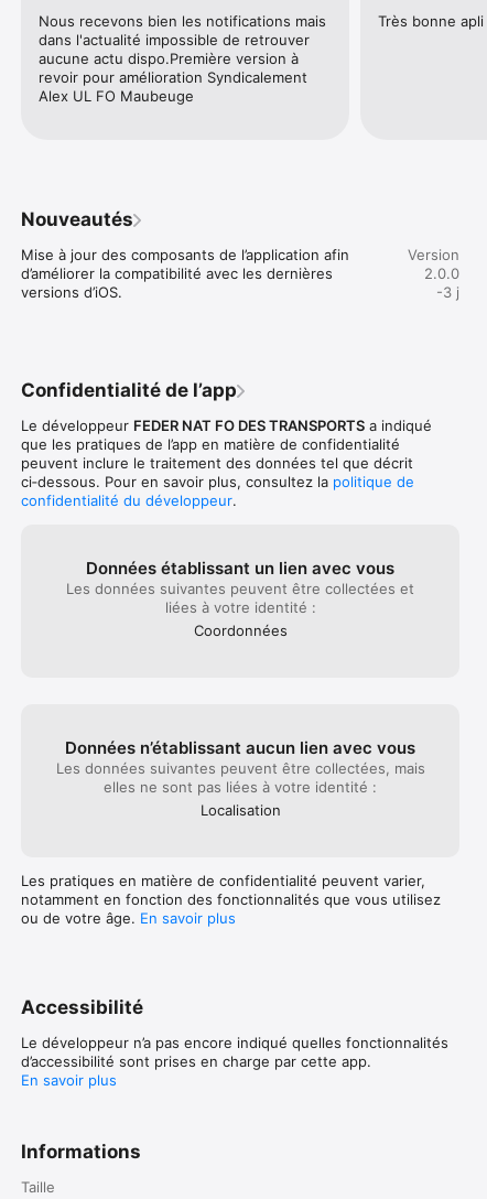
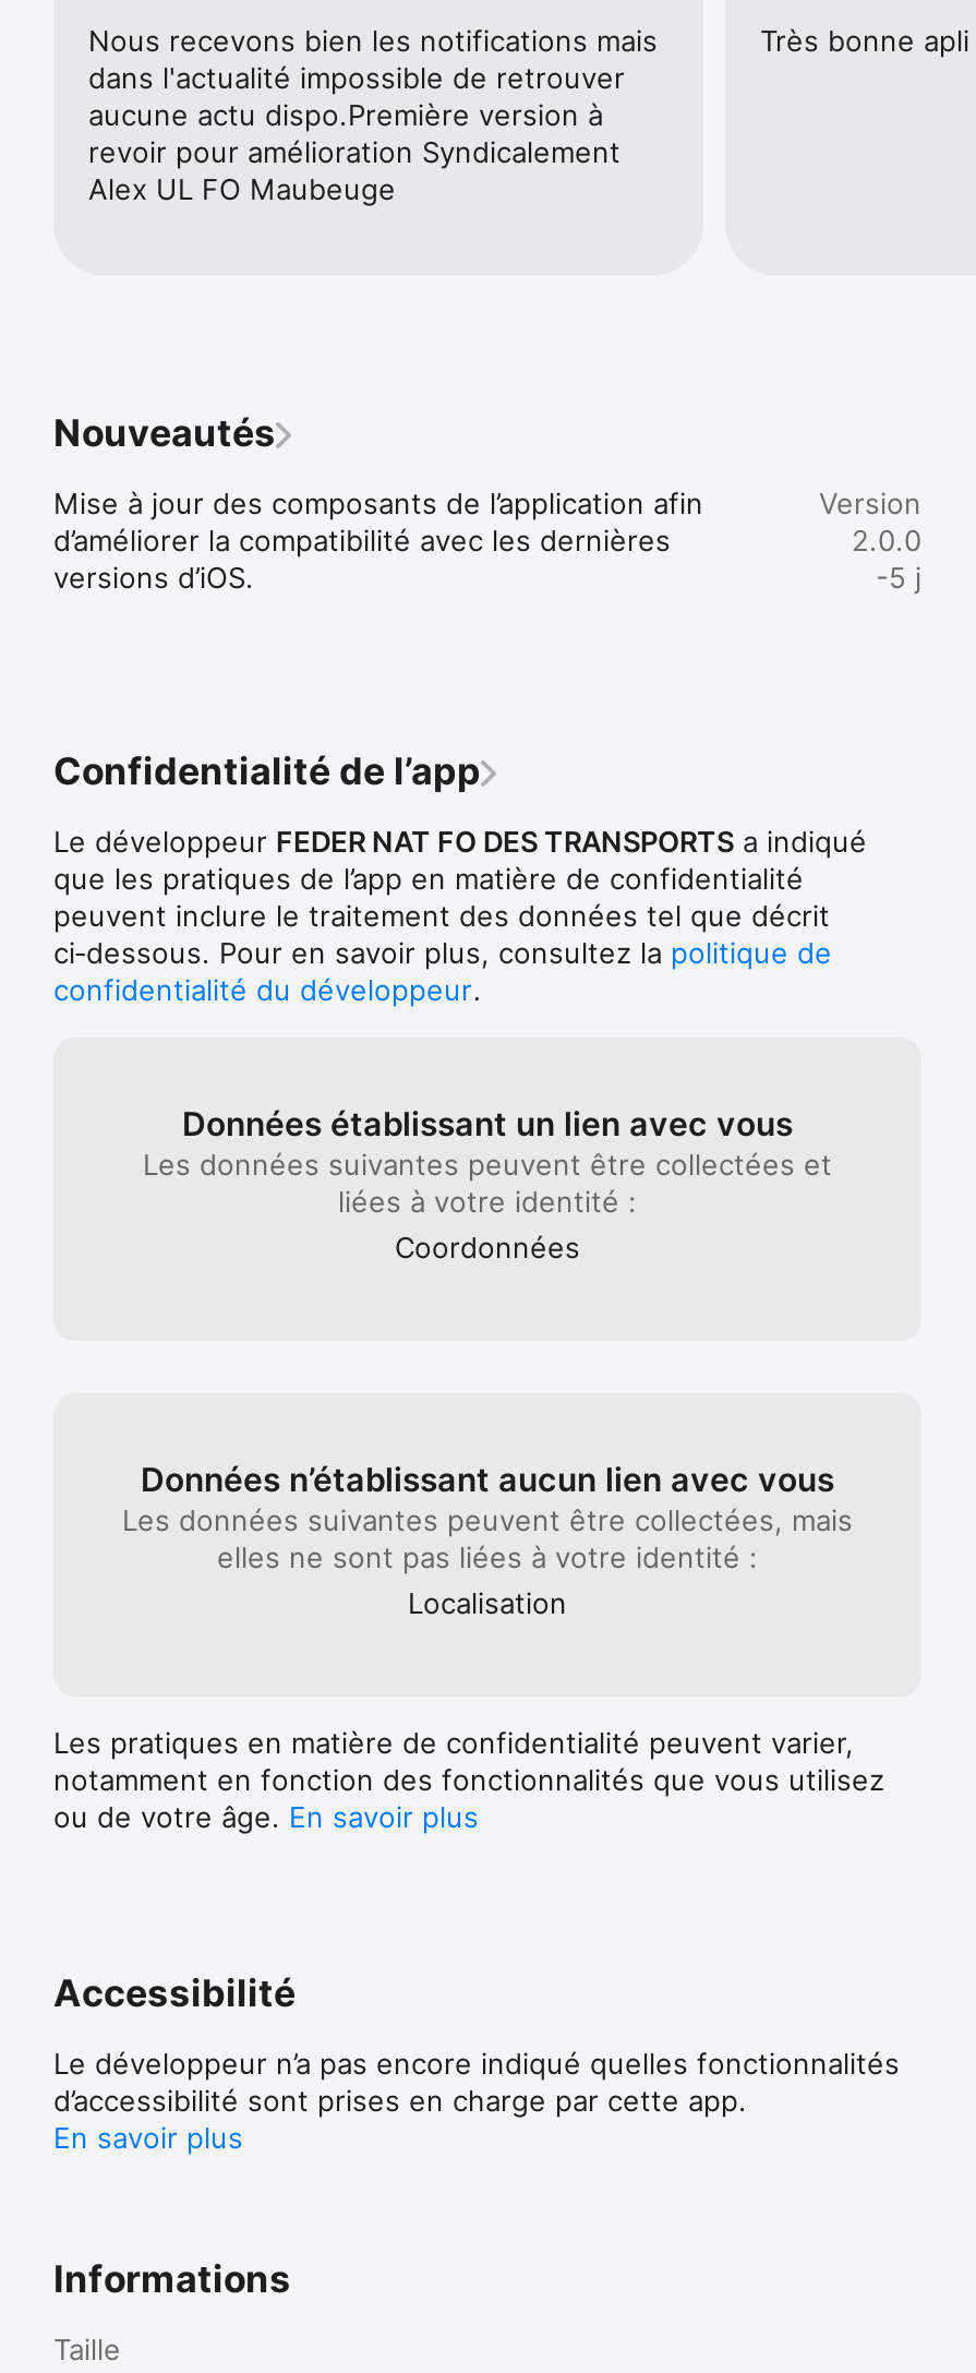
- -3 j
+ -5 j
